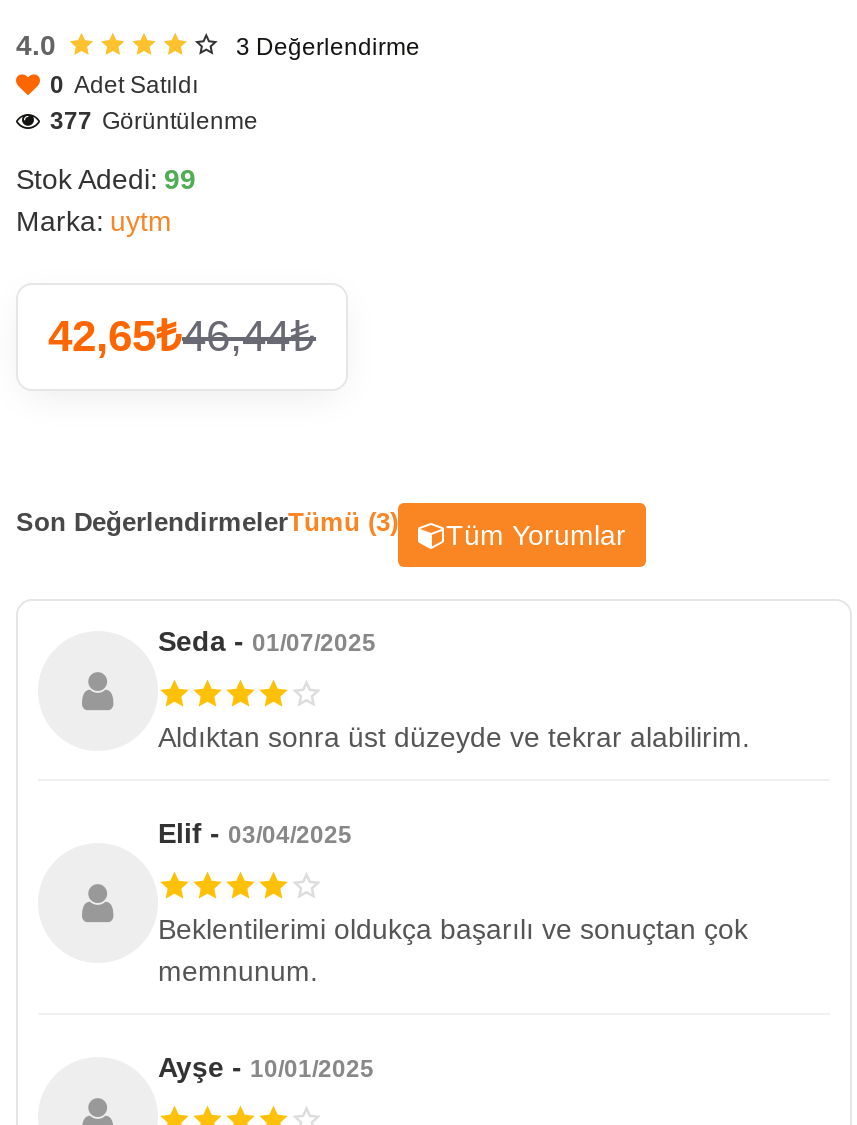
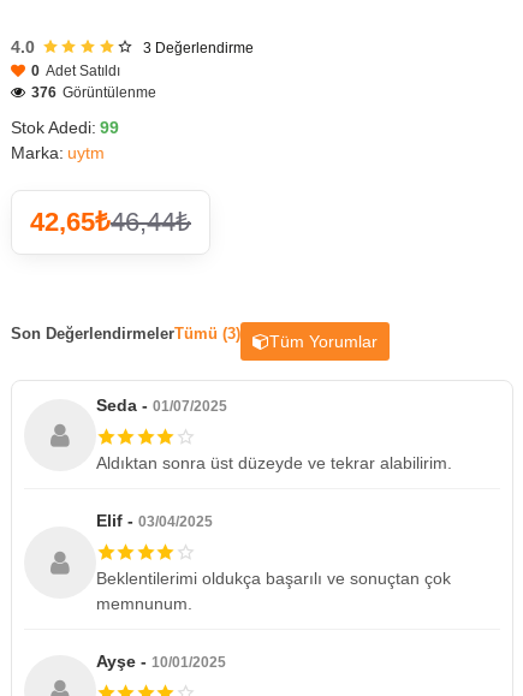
- 377 Görüntülenme
+ 376 Görüntülenme
